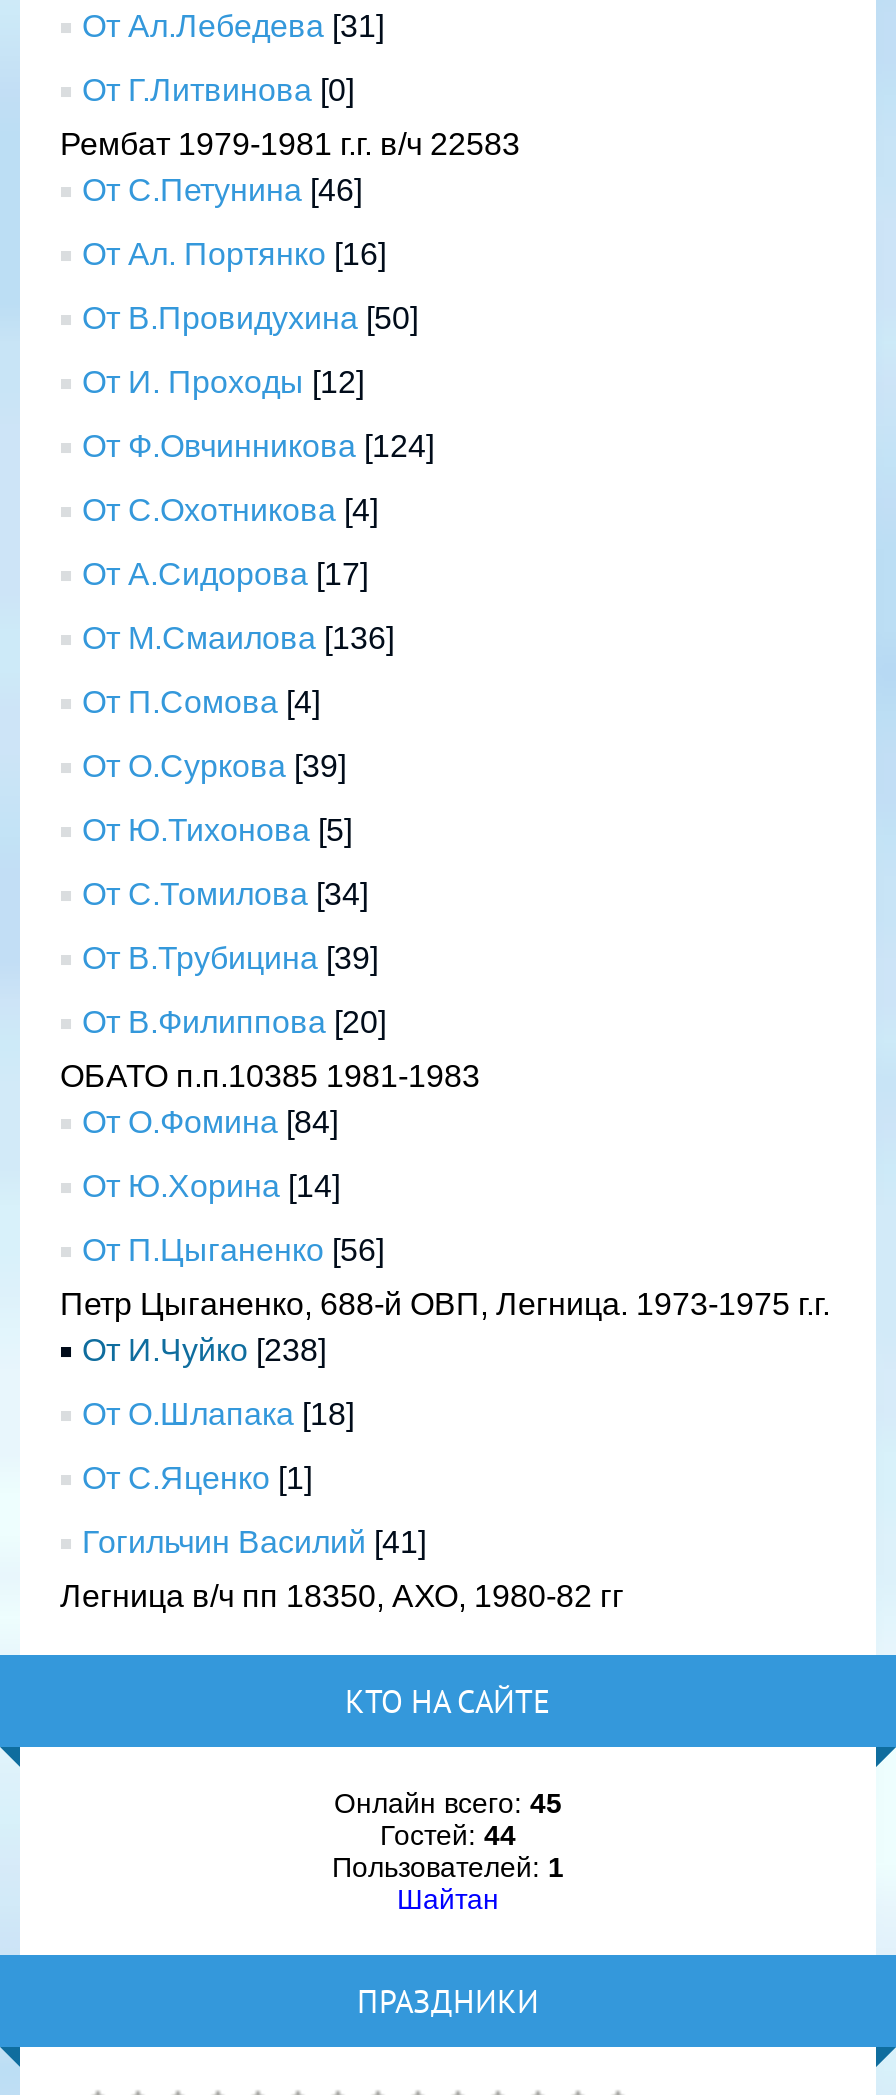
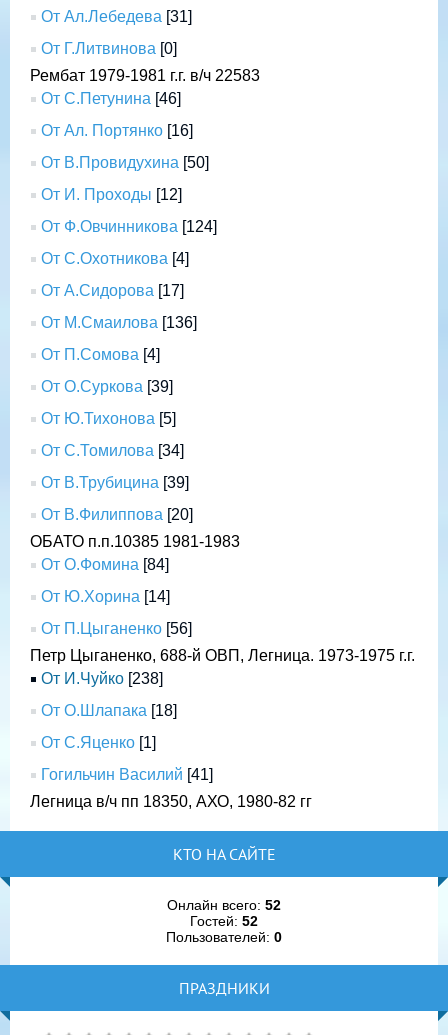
- Онлайн всего: 45
- Гостей: 44
- Пользователей: 1
- Шайтан
+ Онлайн всего: 52
+ Гостей: 52
+ Пользователей: 0
